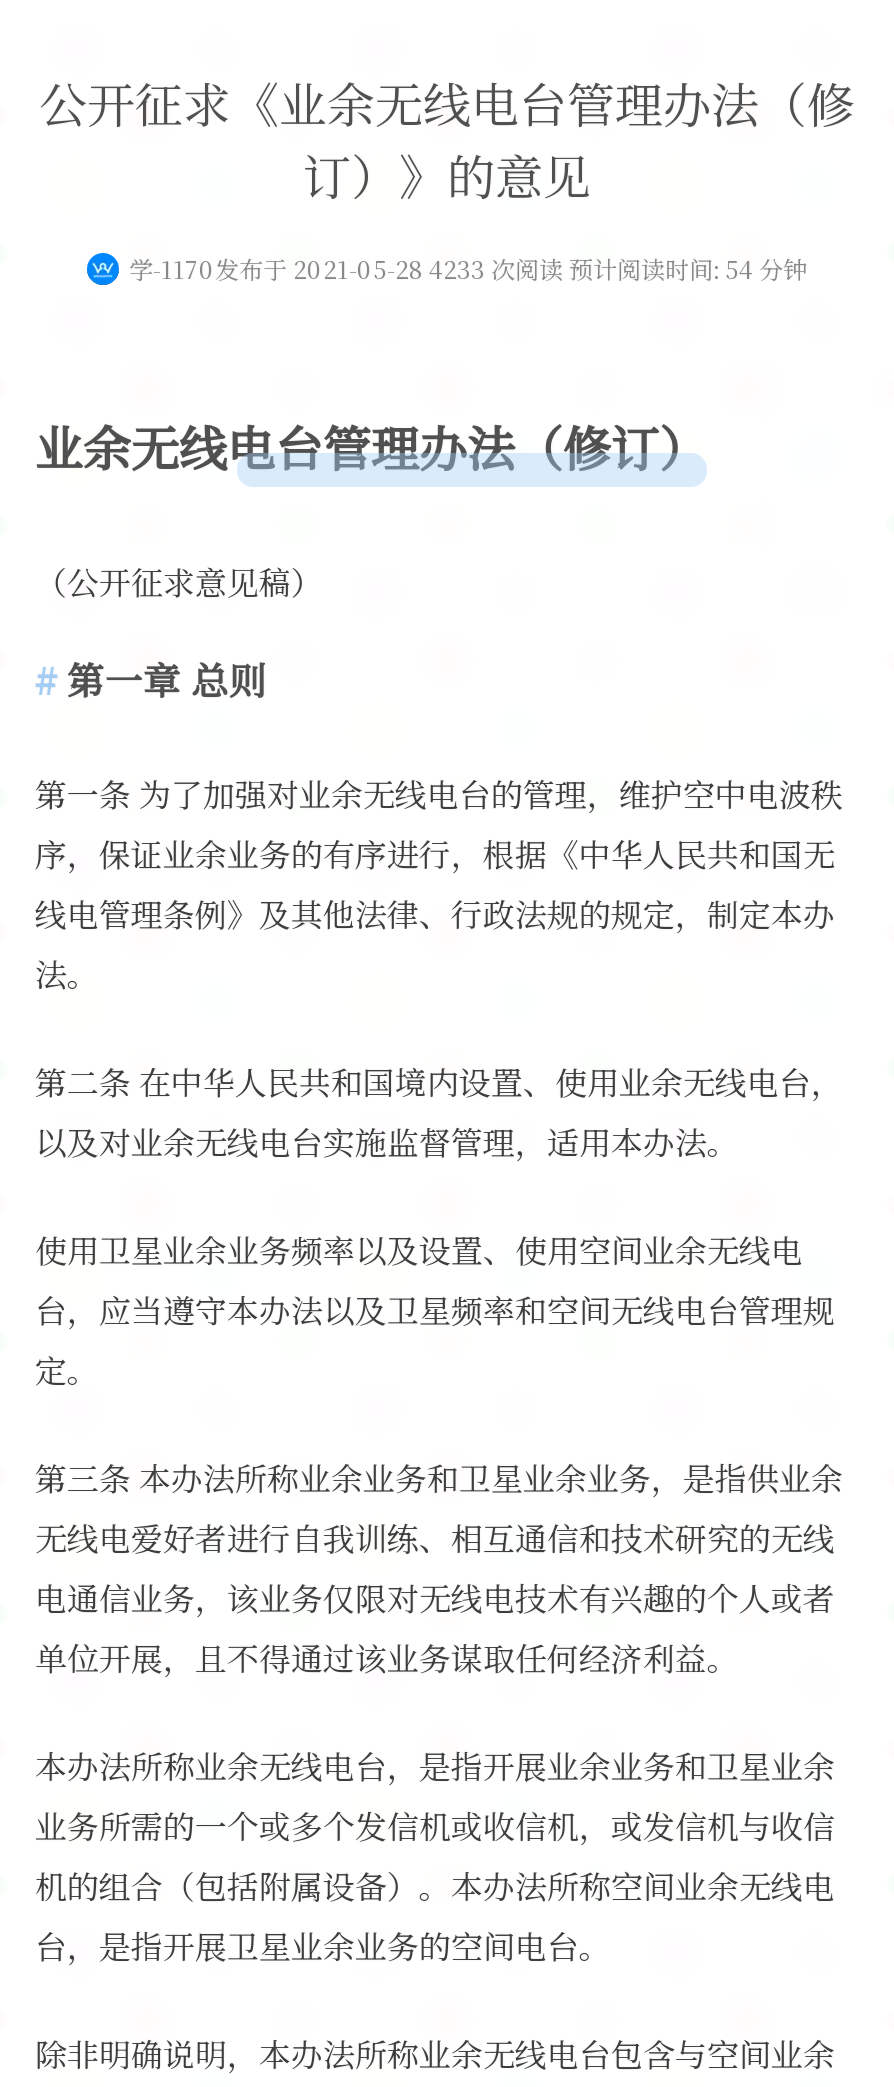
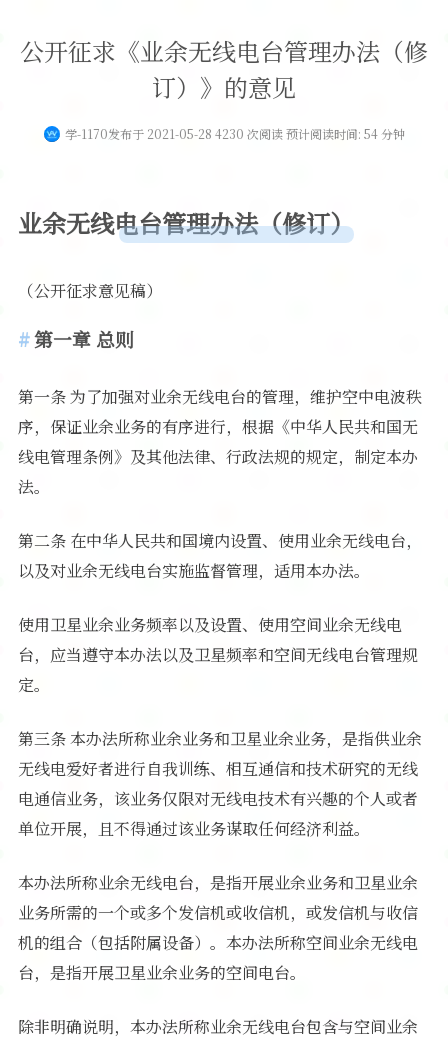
- 学-1170发布于 2021-05-28 4233 次阅读 预计阅读时间: 54 分钟
+ 学-1170发布于 2021-05-28 4230 次阅读 预计阅读时间: 54 分钟
